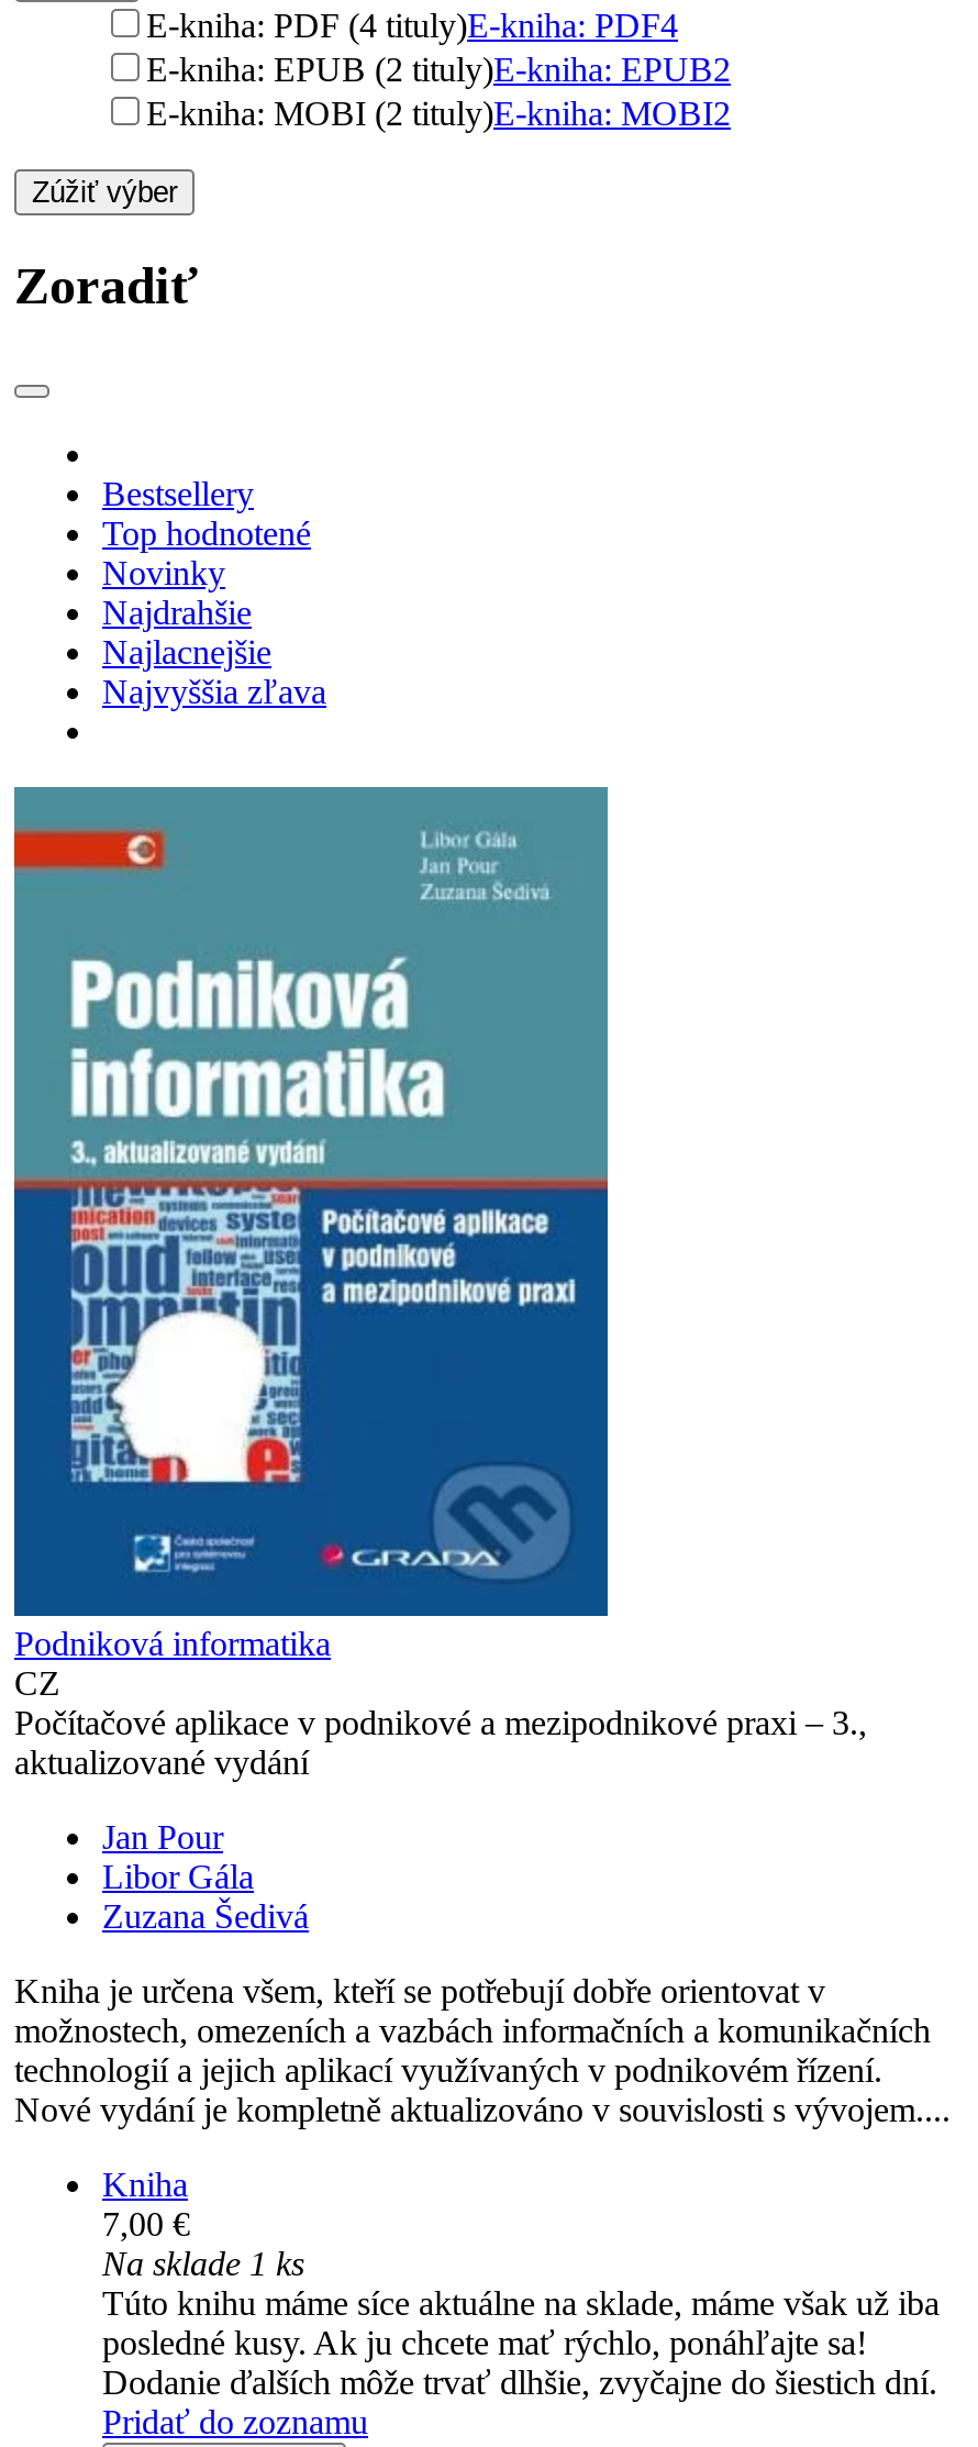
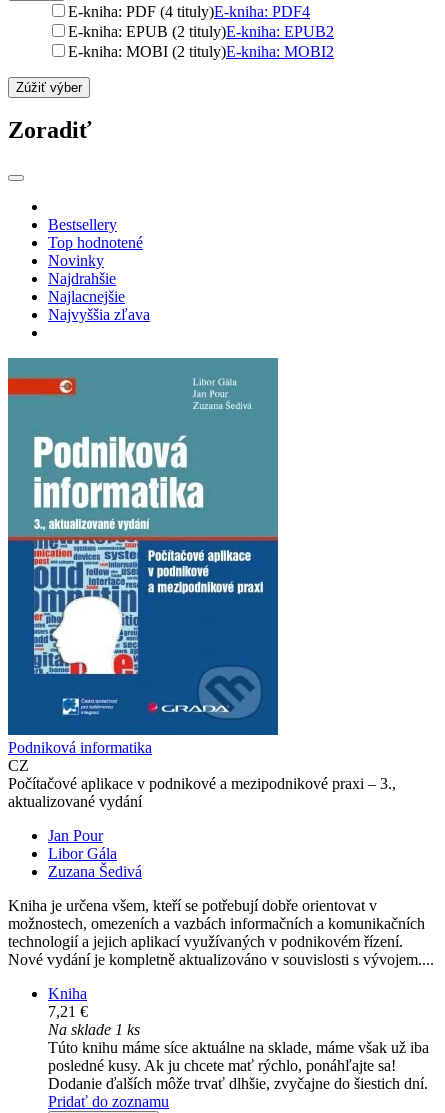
- 7,00 €
+ 7,21 €
